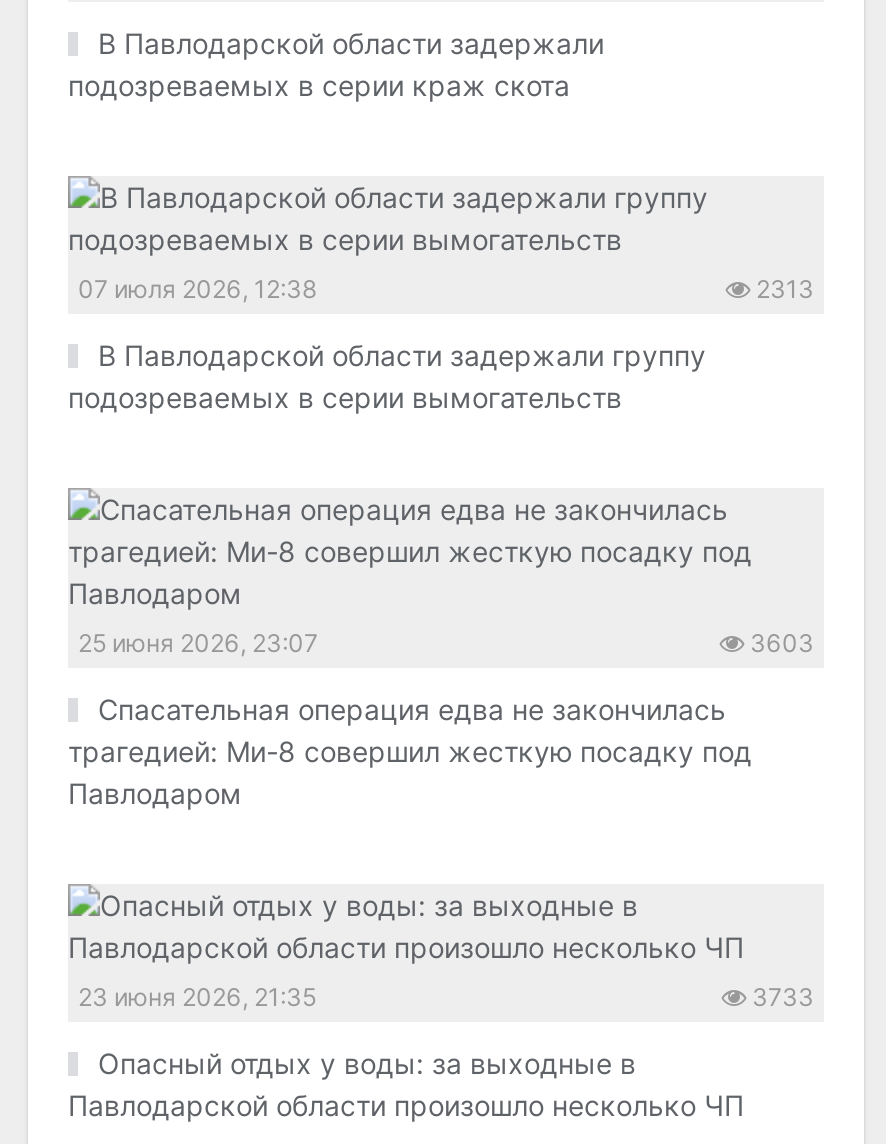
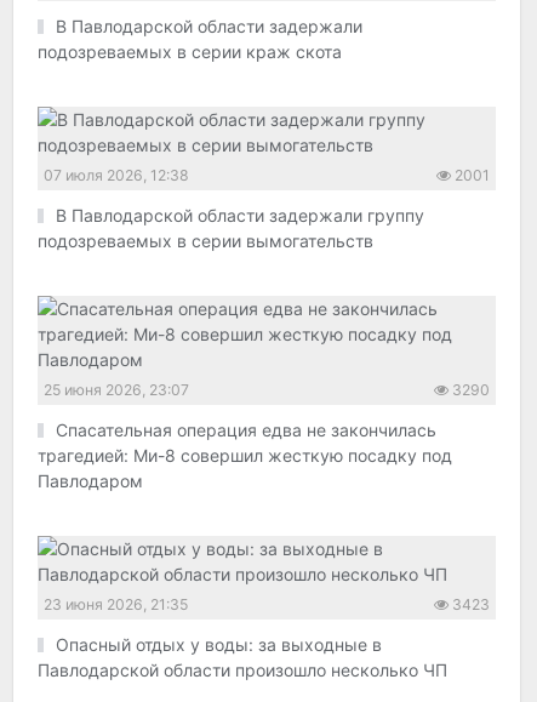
- 2313
+ 2001

- 3603
+ 3290

- 3733
+ 3423
